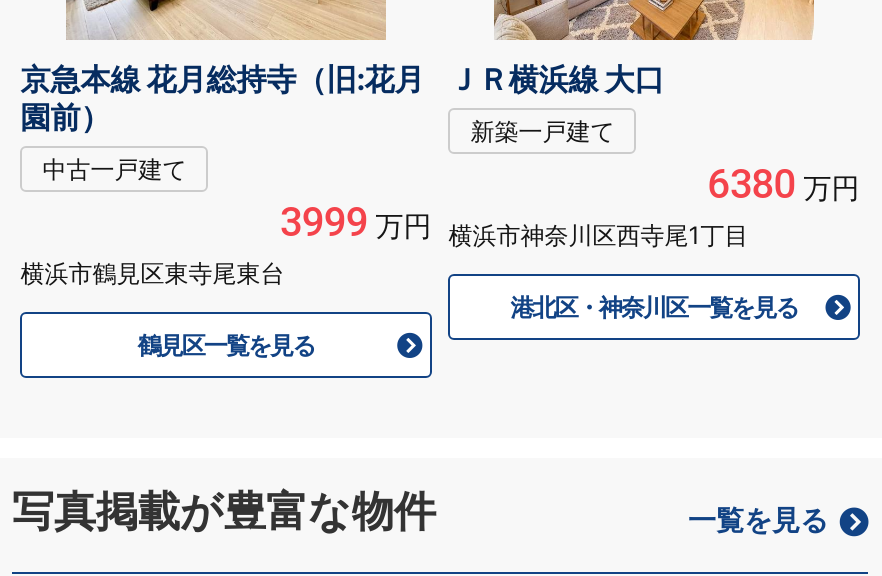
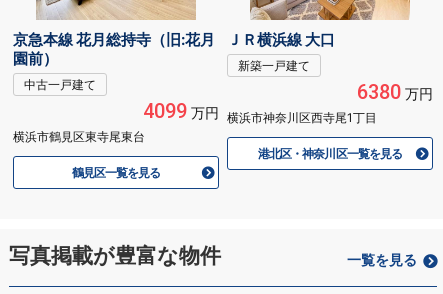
- 3999万円 横浜市神奈川区西寺尾1丁目
+ 4099万円 横浜市神奈川区西寺尾1丁目
